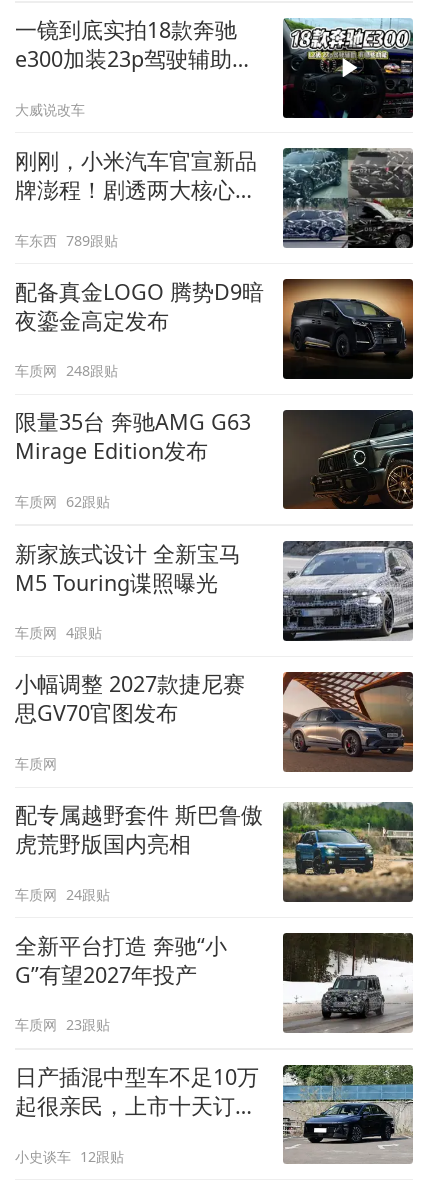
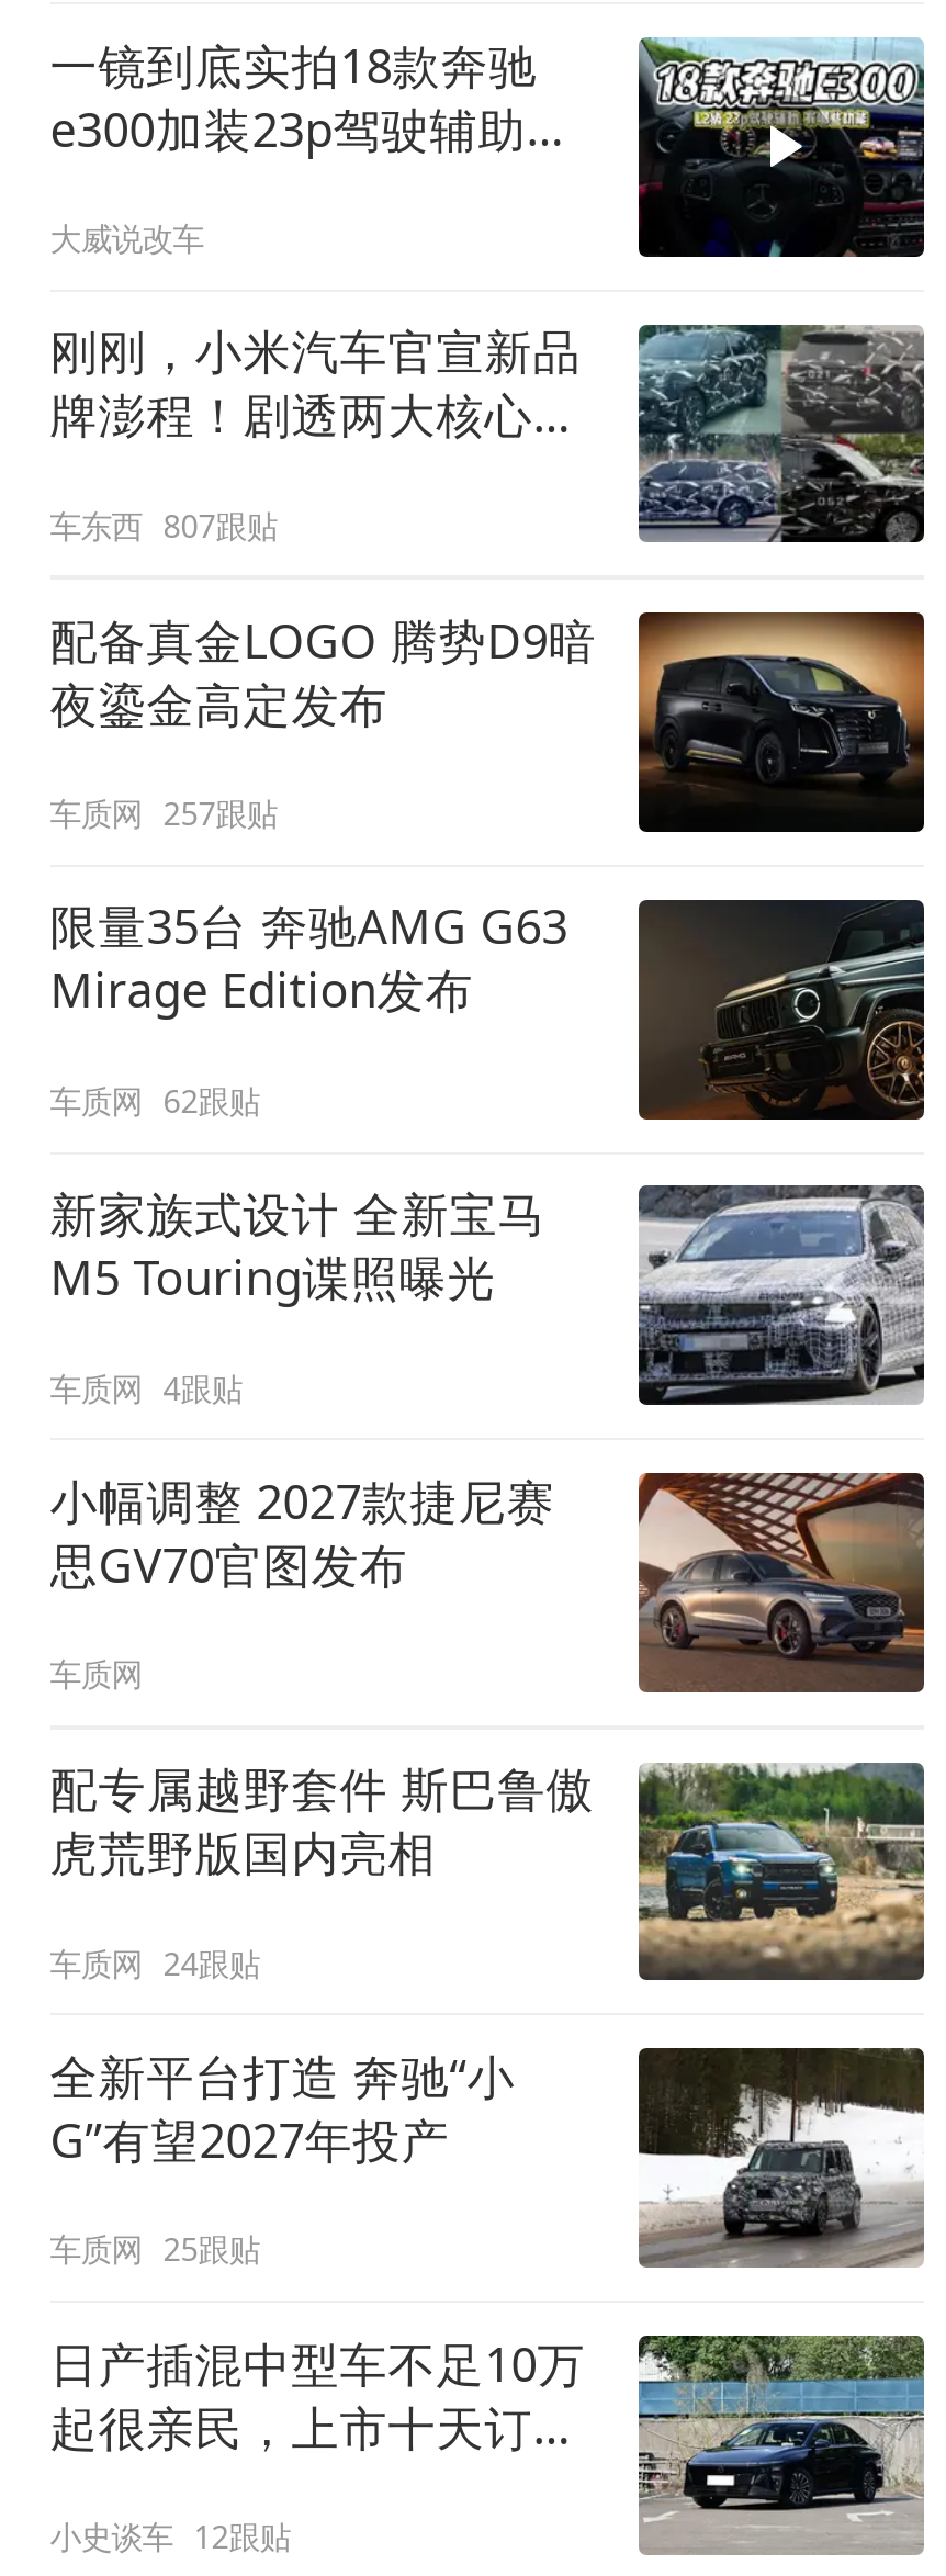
- 车东西 789跟贴
+ 车东西 807跟贴

- 车质网 248跟贴
+ 车质网 257跟贴

- 车质网 23跟贴
+ 车质网 25跟贴
